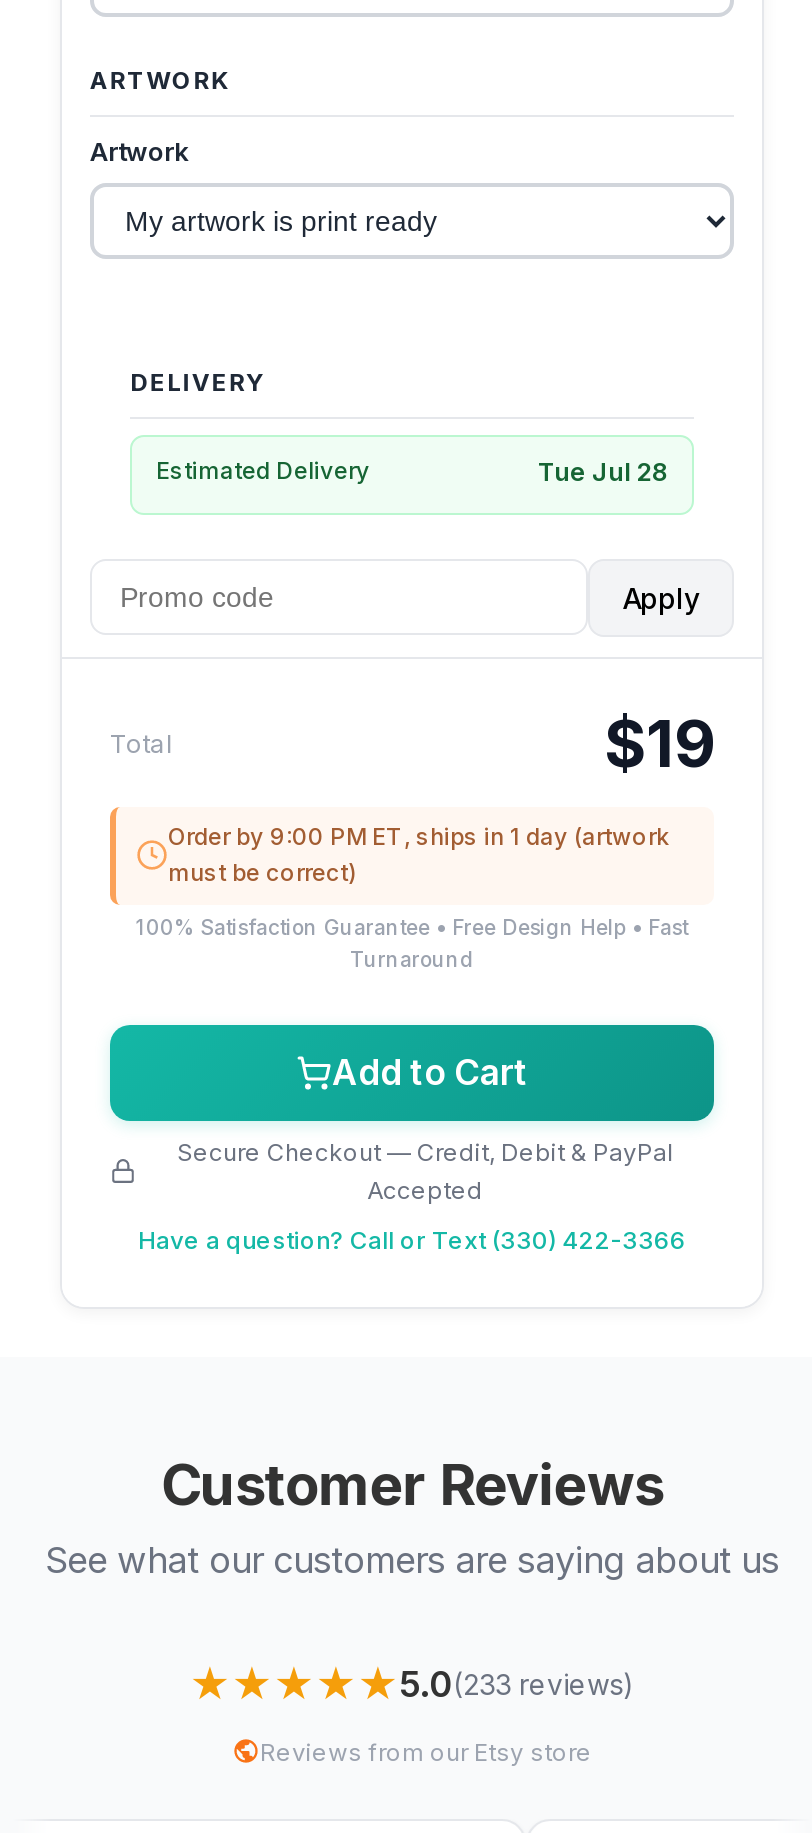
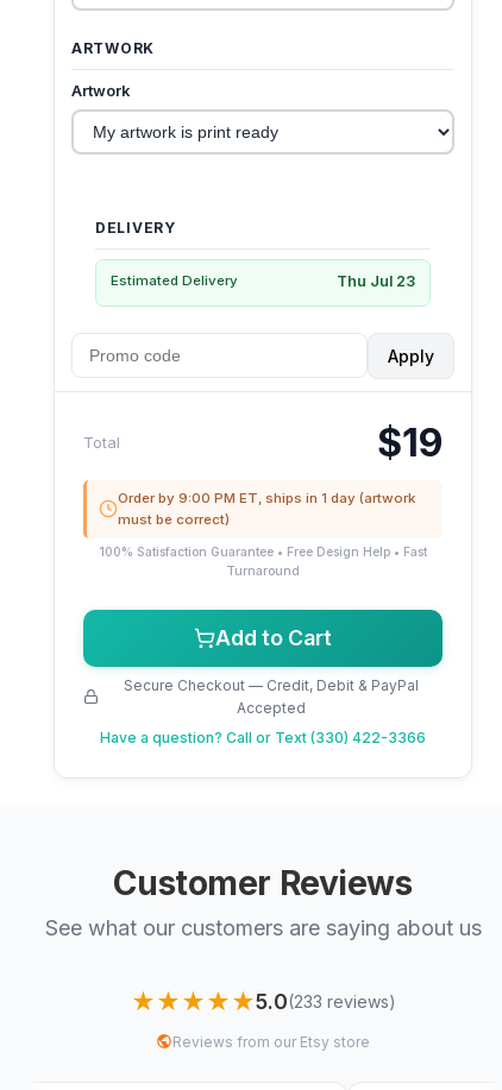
- Tue Jul 28
+ Thu Jul 23
